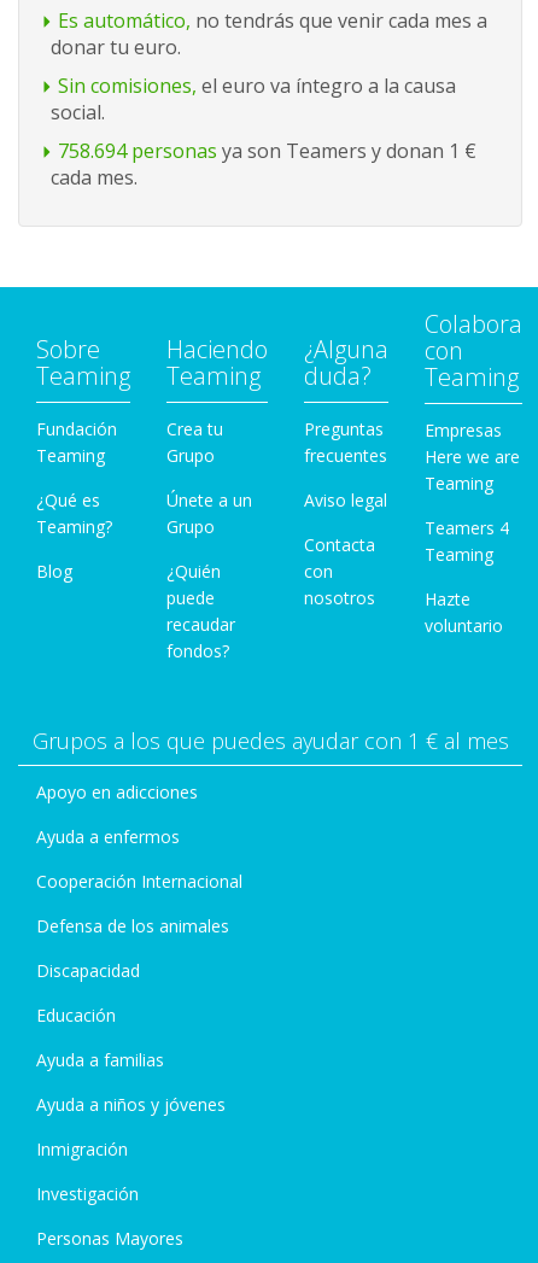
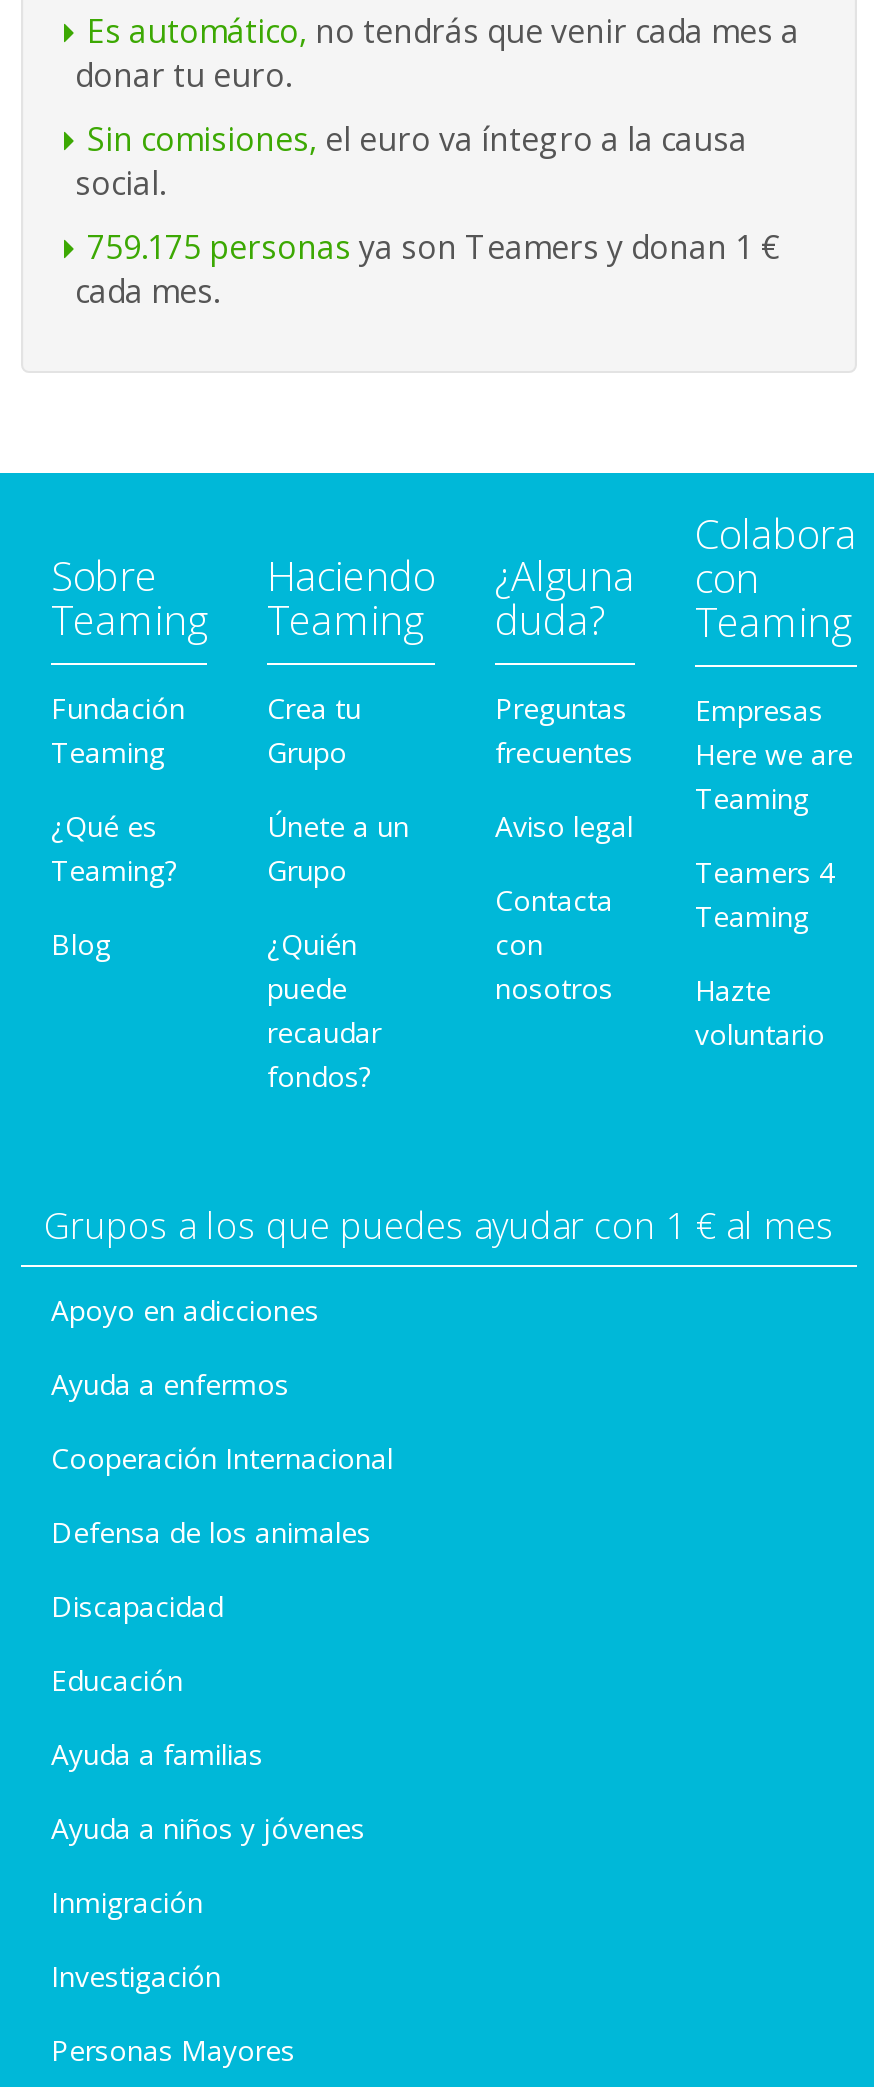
- 758.694 personas ya son Teamers y donan 1 €
+ 759.175 personas ya son Teamers y donan 1 €
